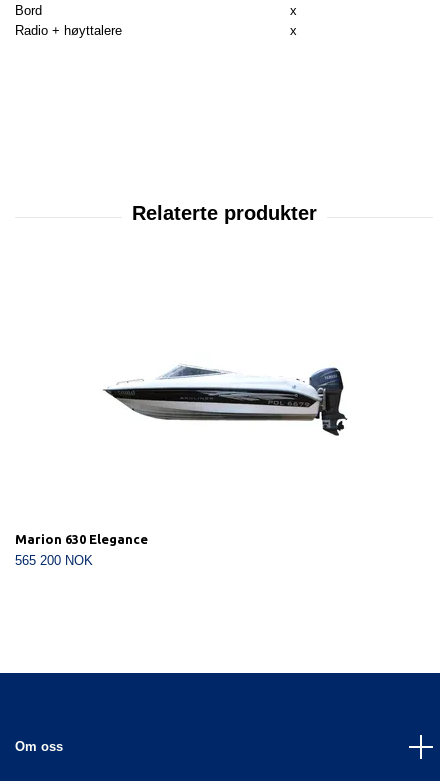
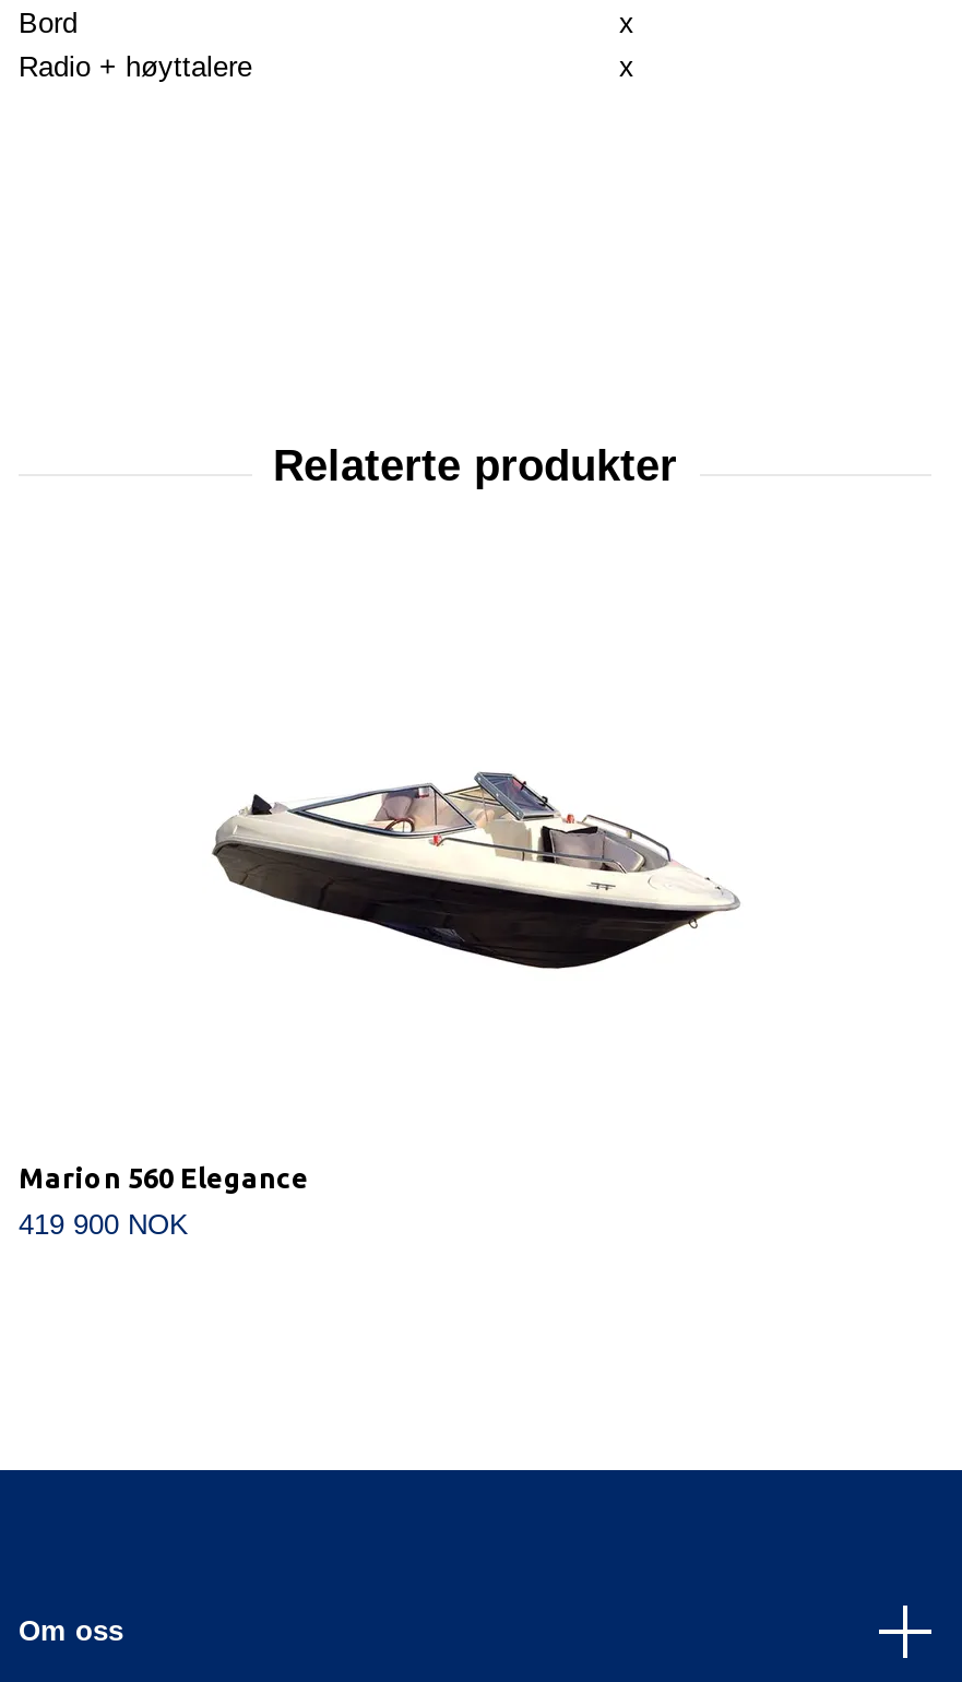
- [image]
+ [image]

- Marion 630 Elegance
+ Marion 560 Elegance

- 565 200 NOK
+ 419 900 NOK
